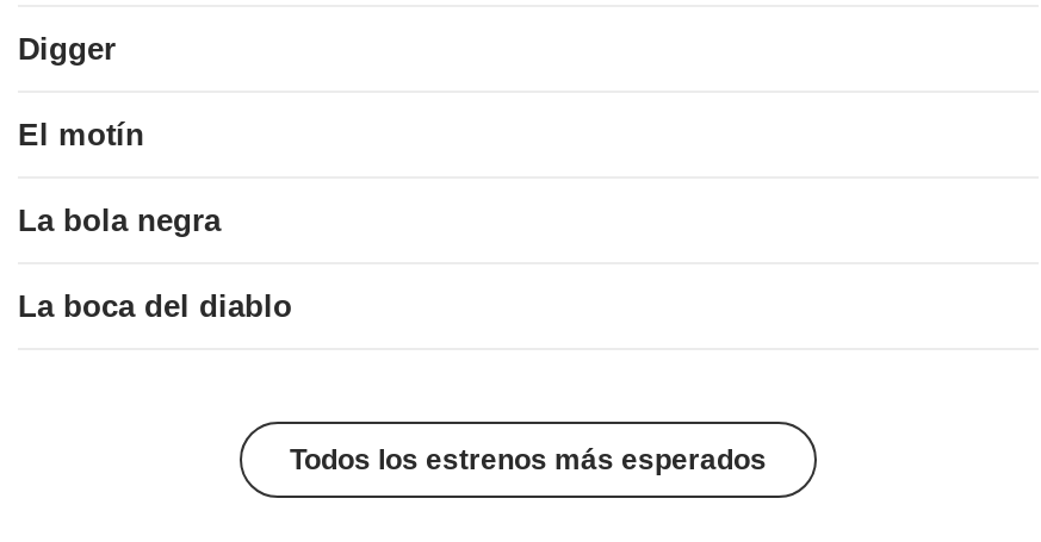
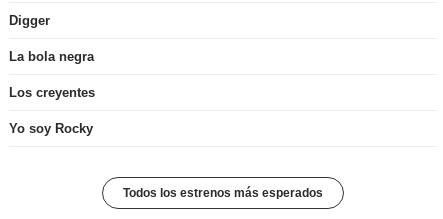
- El motín

moved up: La bola negra

- La boca del diablo
+ Los creyentes
+ Yo soy Rocky
